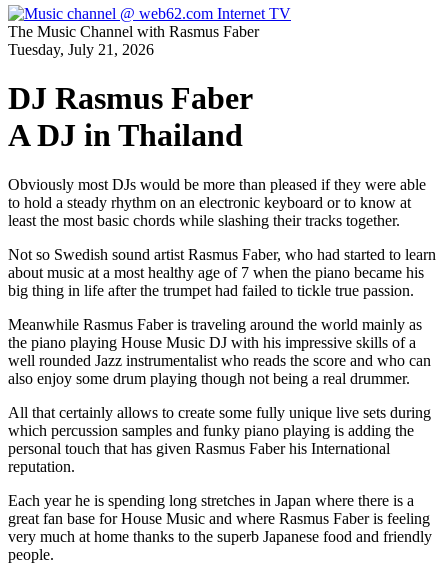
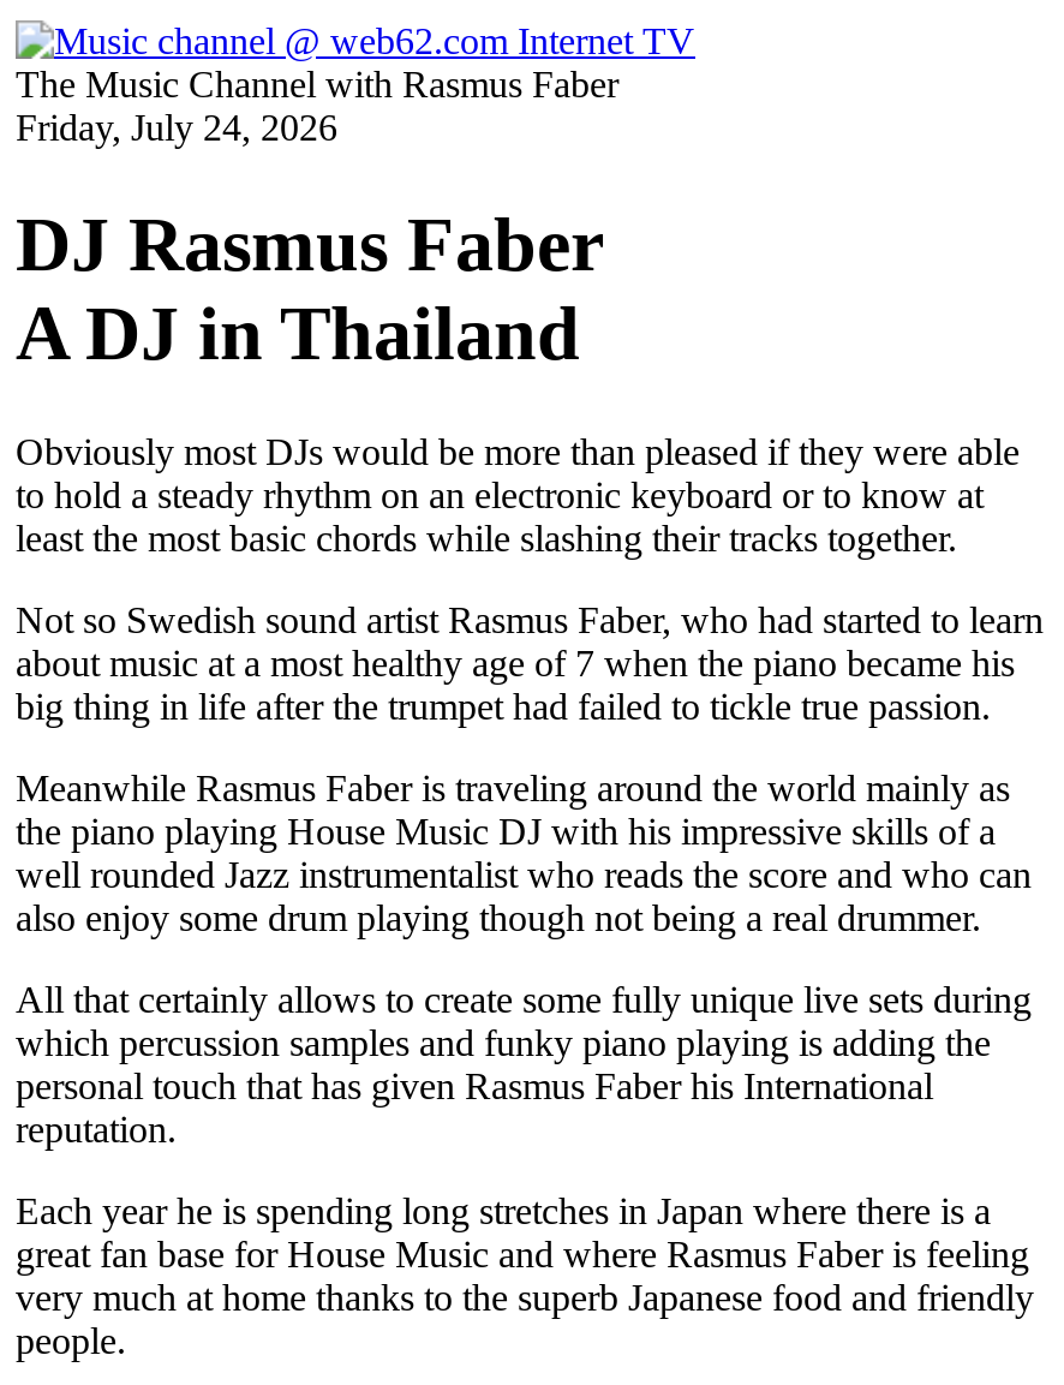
- Tuesday, July 21, 2026
+ Friday, July 24, 2026
